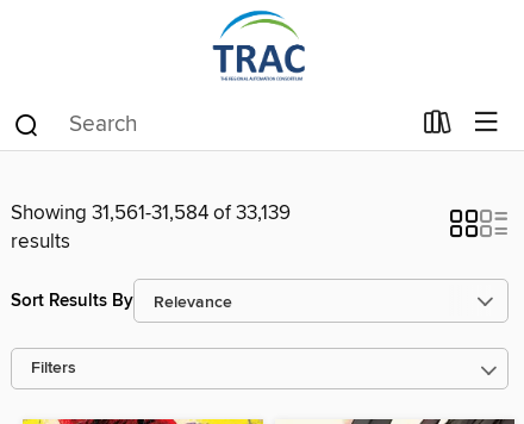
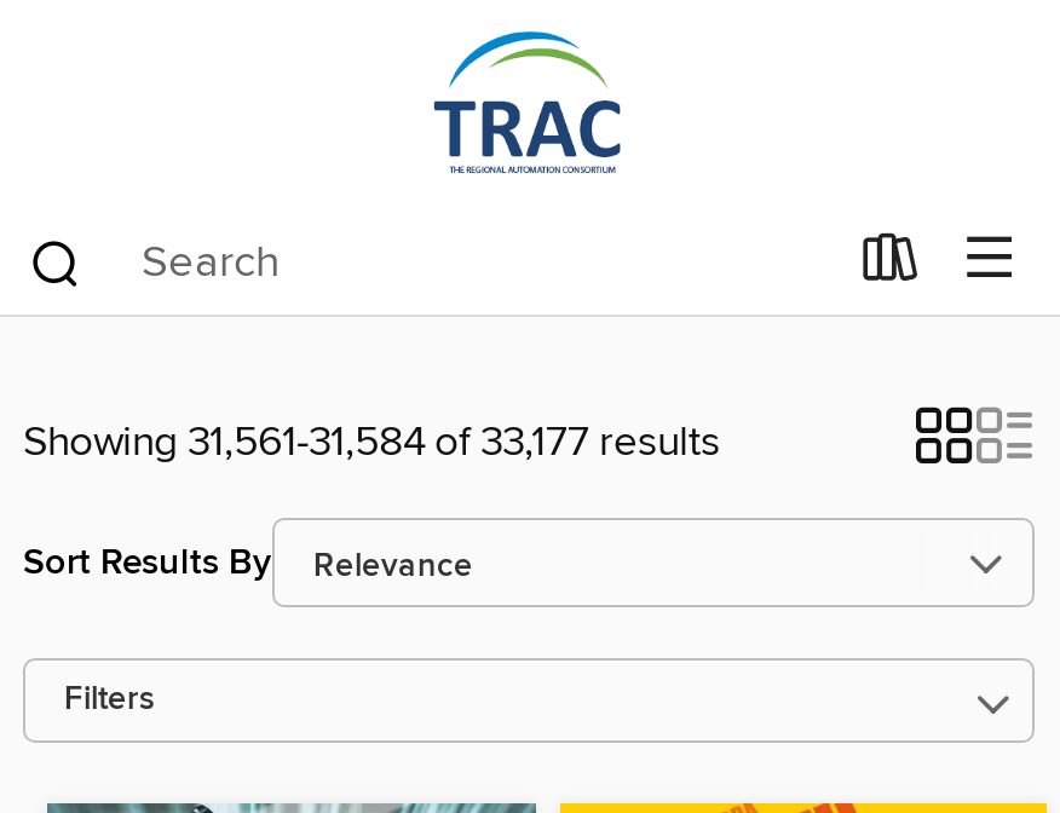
- Showing 31,561-31,584 of 33,139
- results
+ Showing 31,561-31,584 of 33,177 results
